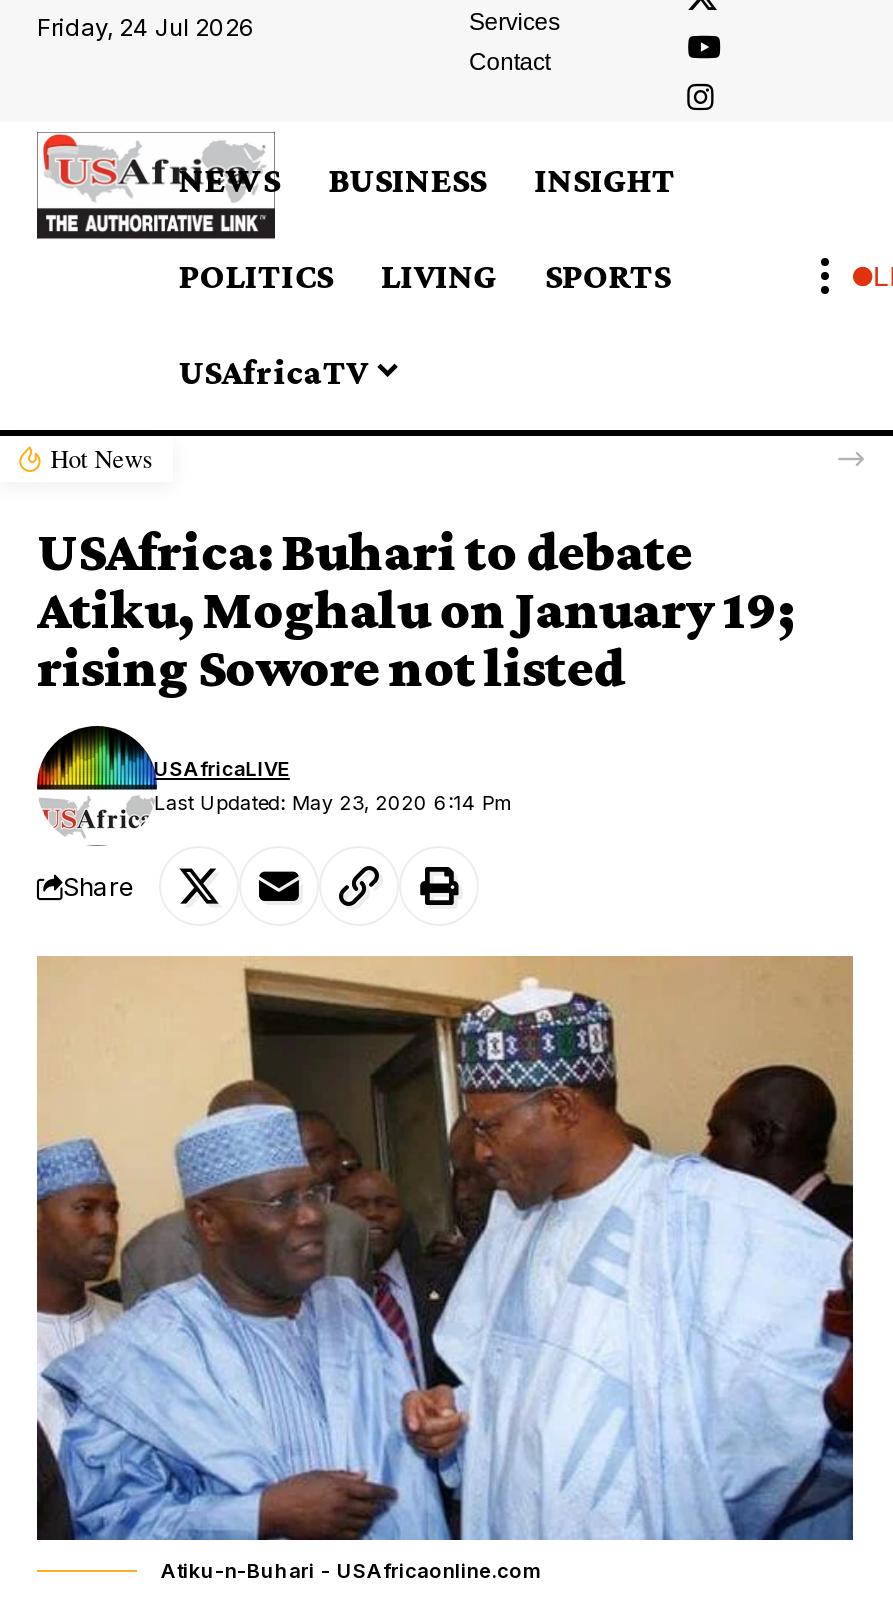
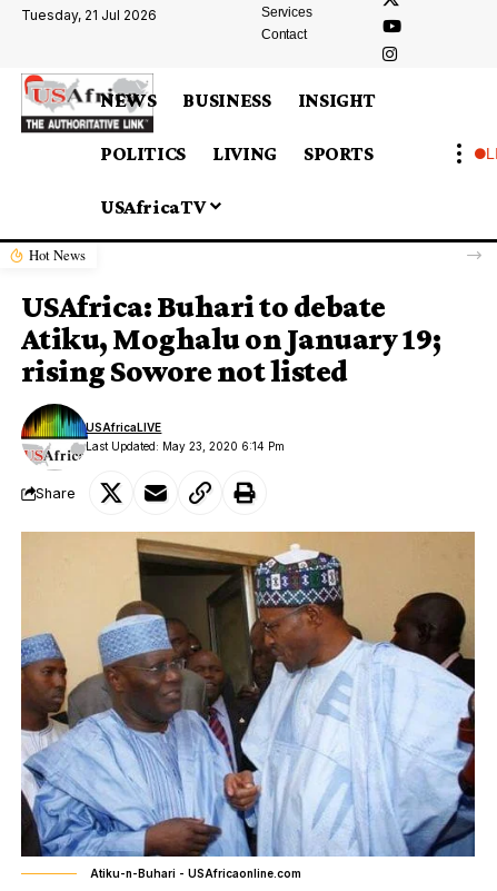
- Friday, 24 Jul 2026
+ Tuesday, 21 Jul 2026
